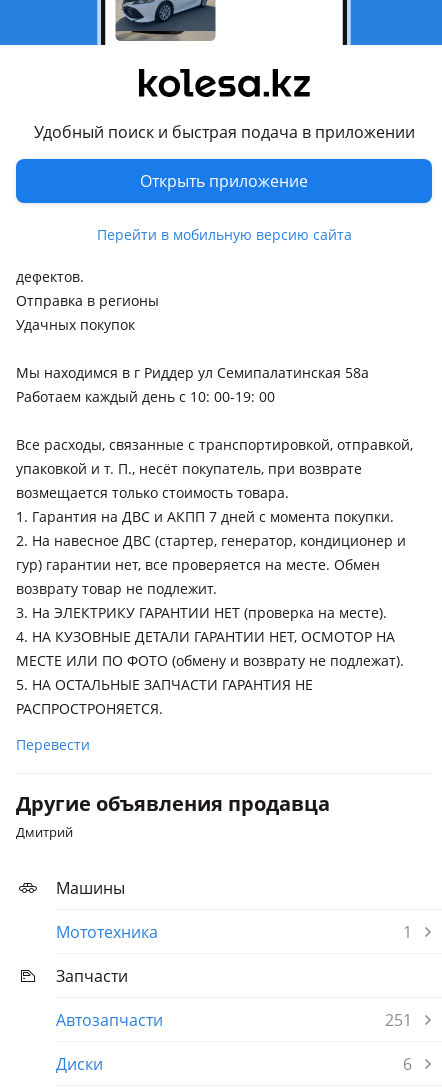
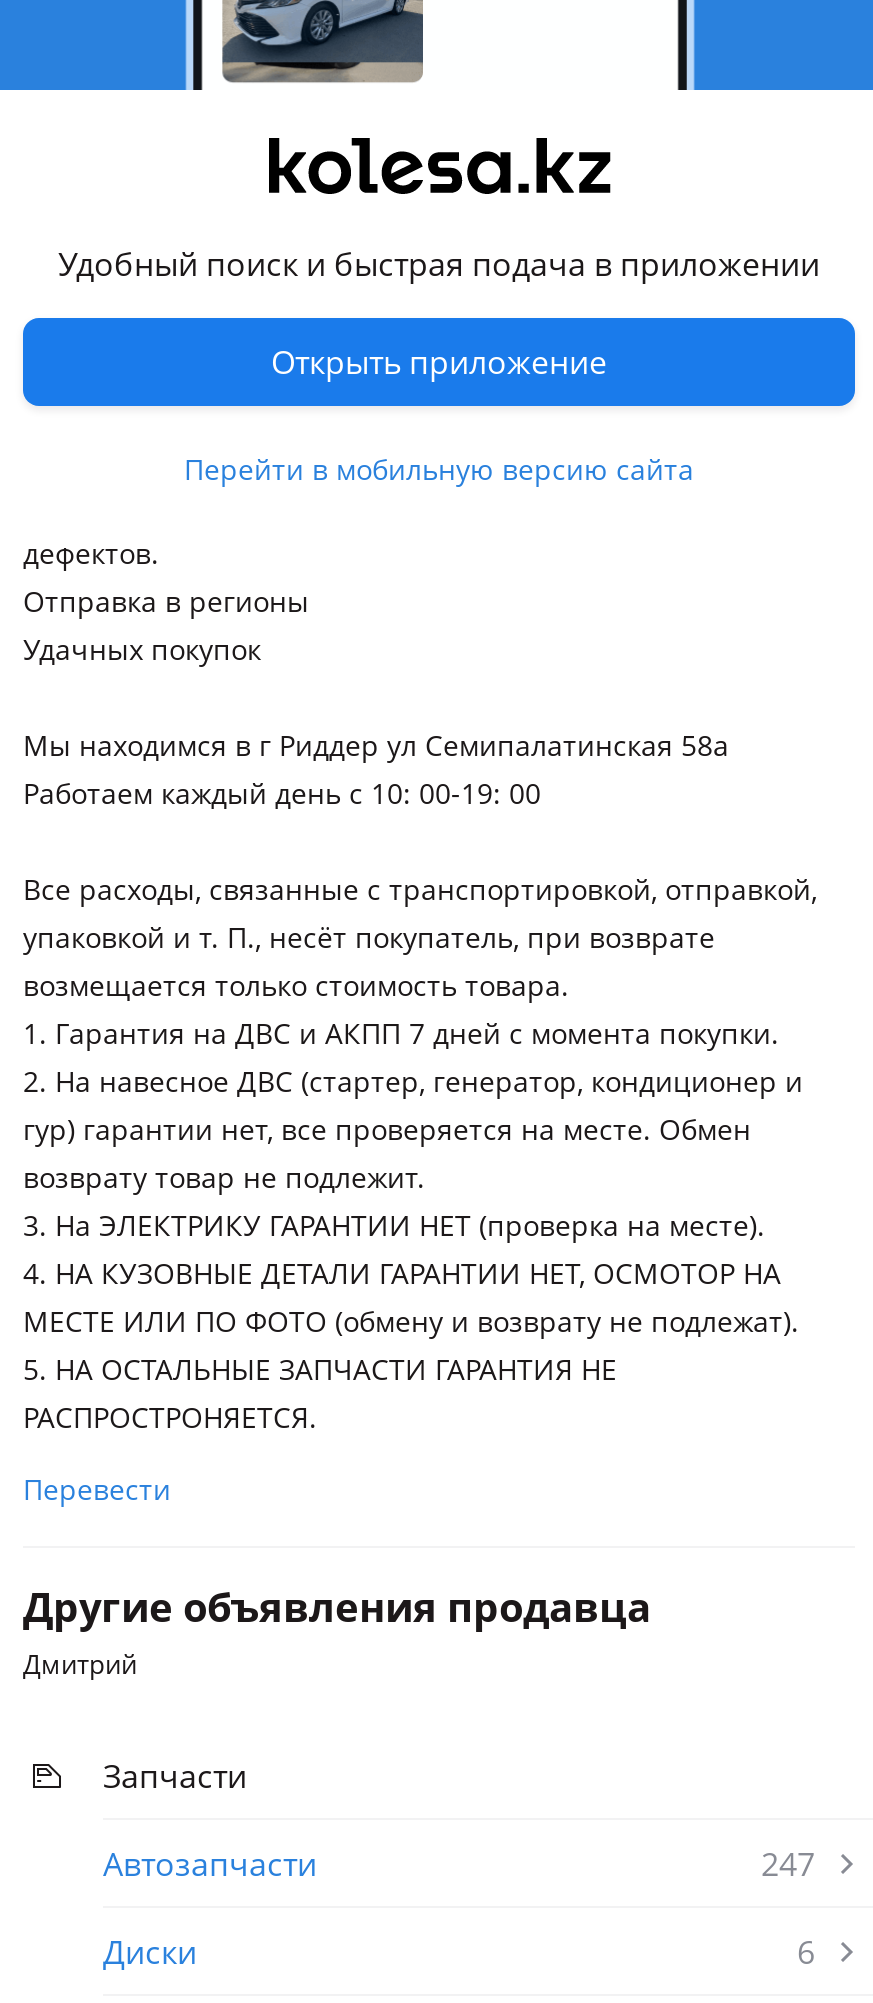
- Машины
- Мототехника
- 1

- 251
+ 247
